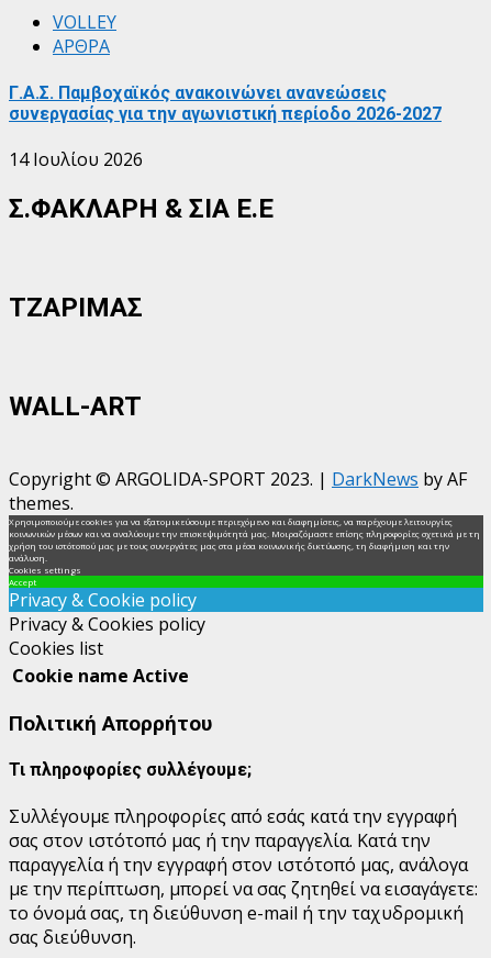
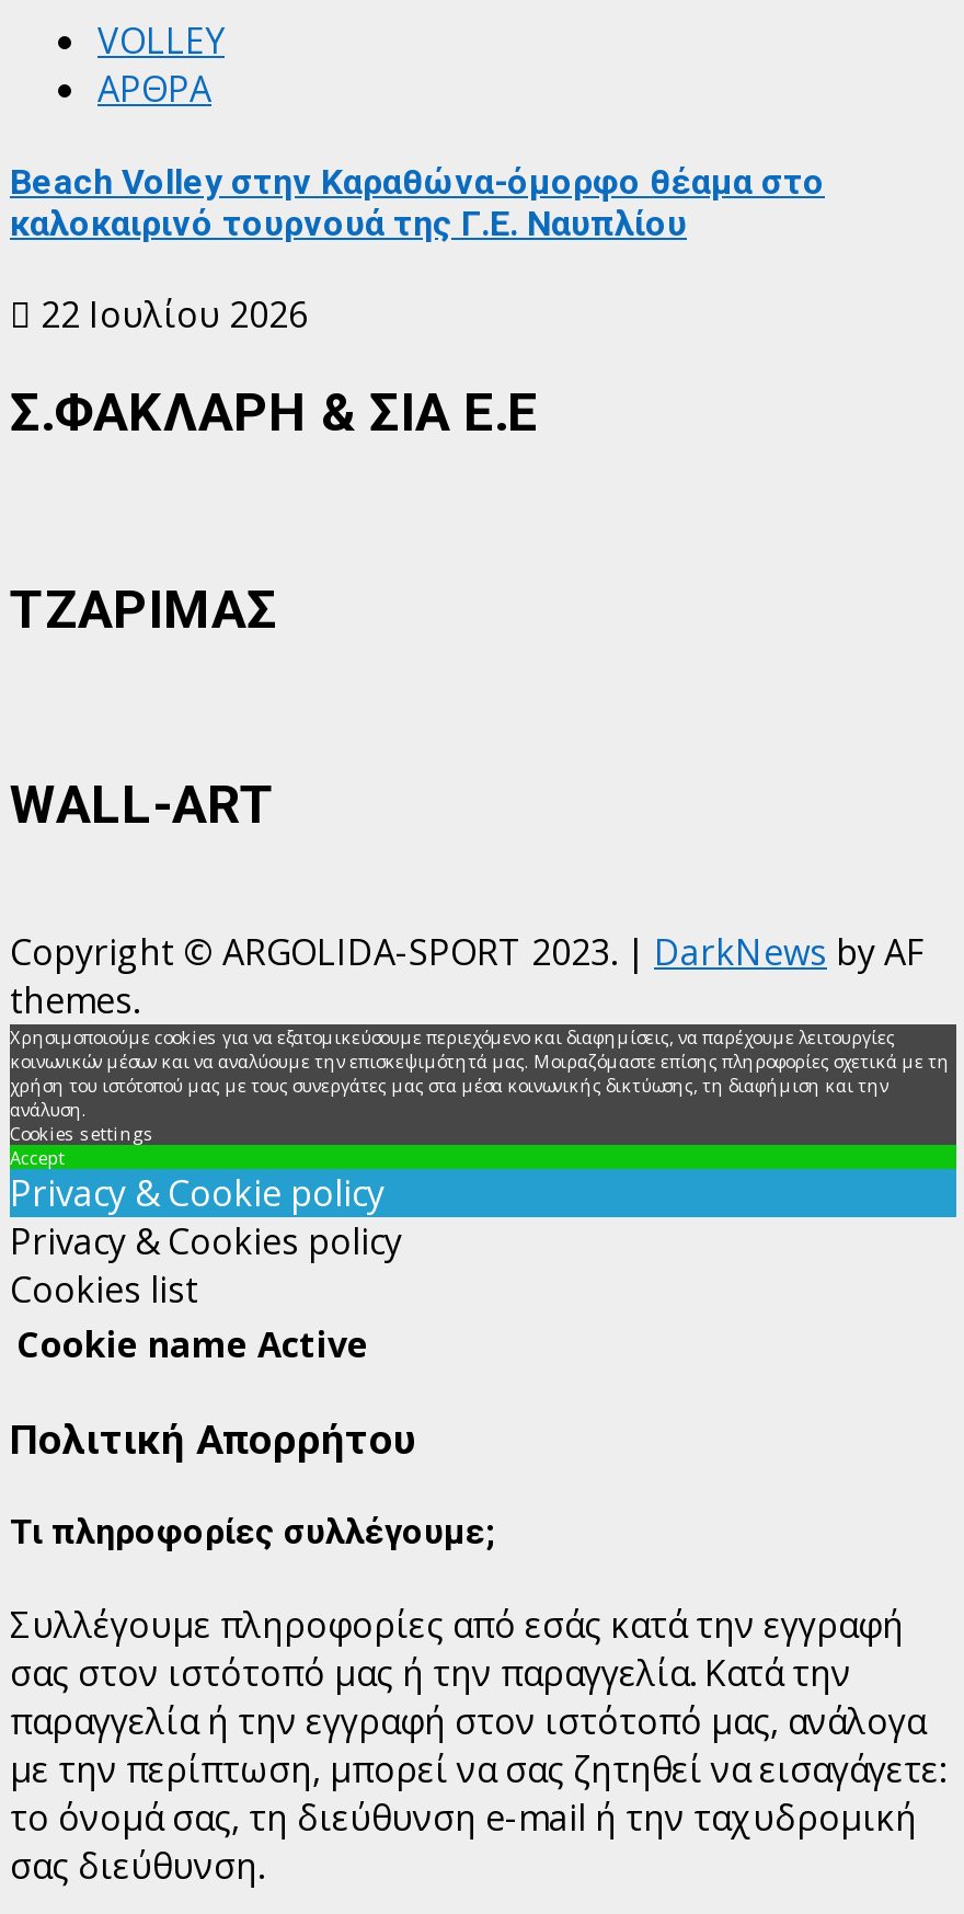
- Γ.Α.Σ. Παμβοχαϊκός ανακοινώνει ανανεώσεις
- συνεργασίας για την αγωνιστική περίοδο 2026-2027
+ Beach Volley στην Καραθώνα-όμορφο θέαμα στο
+ καλοκαιρινό τουρνουά της Γ.Ε. Ναυπλίου

- 14 Ιουλίου 2026
+ 22 Ιουλίου 2026
